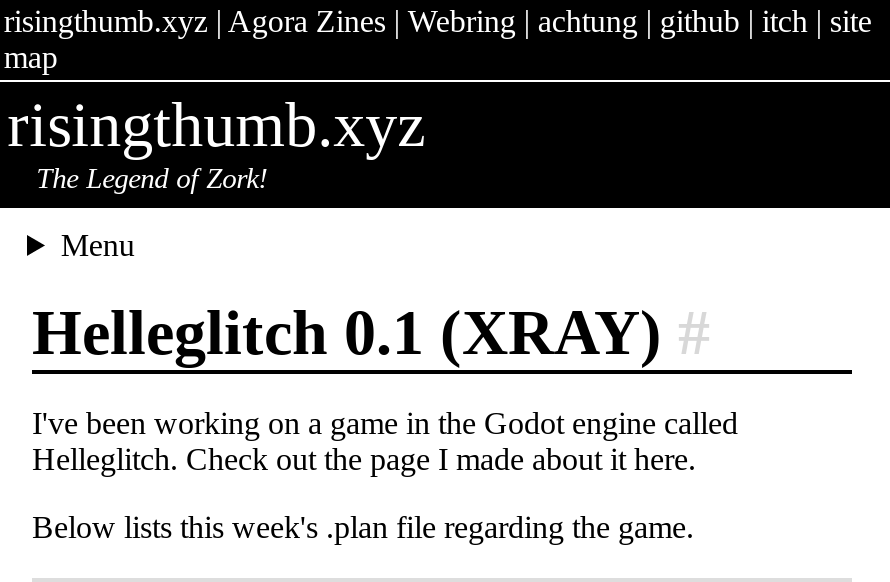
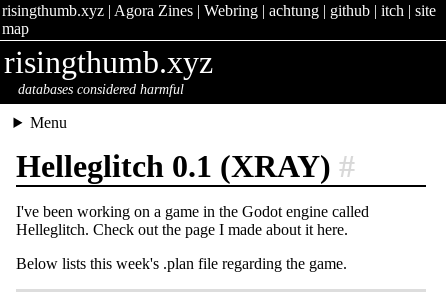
- The Legend of Zork!
+ databases considered harmful
